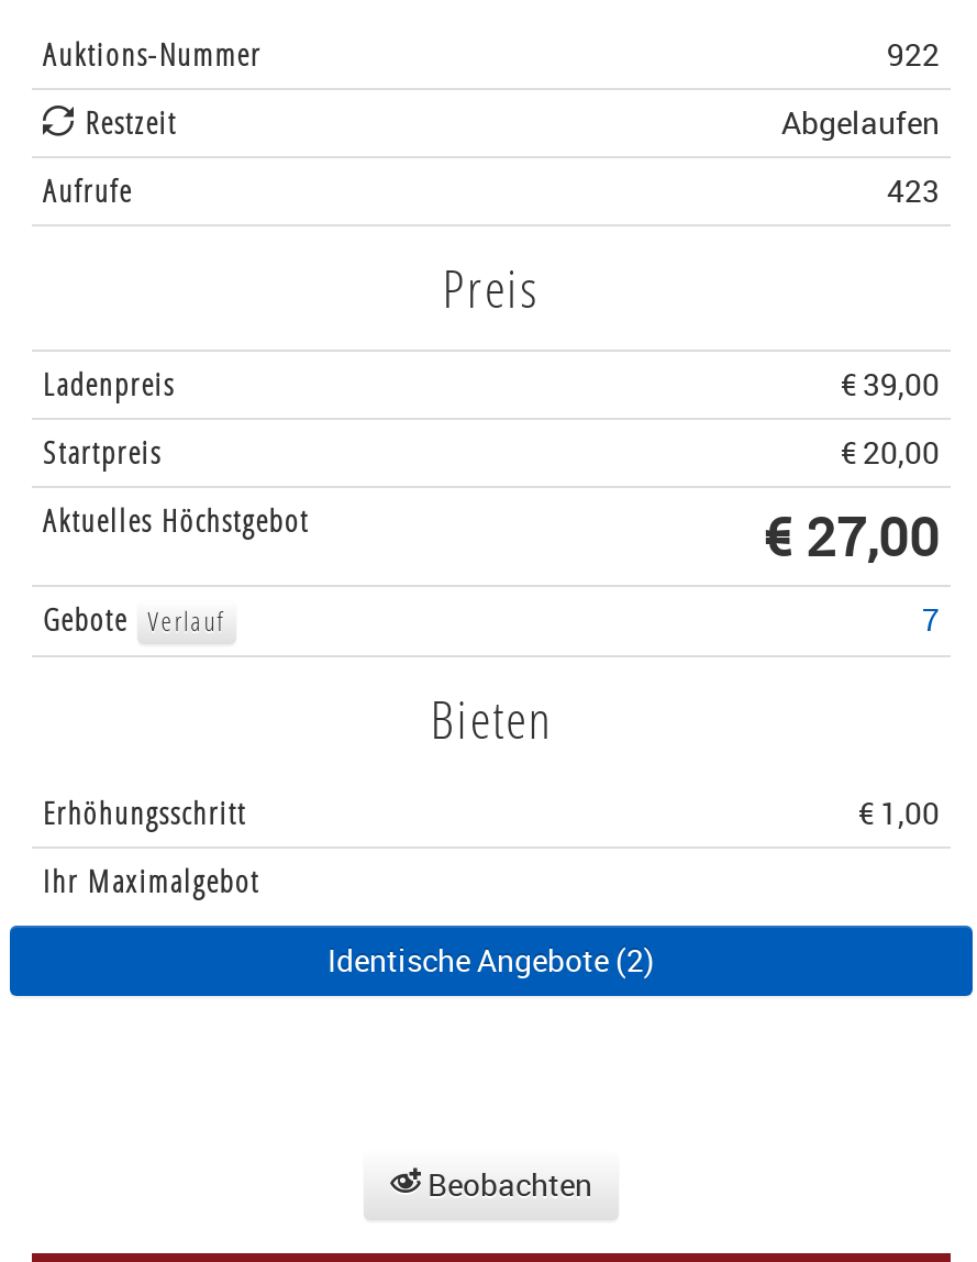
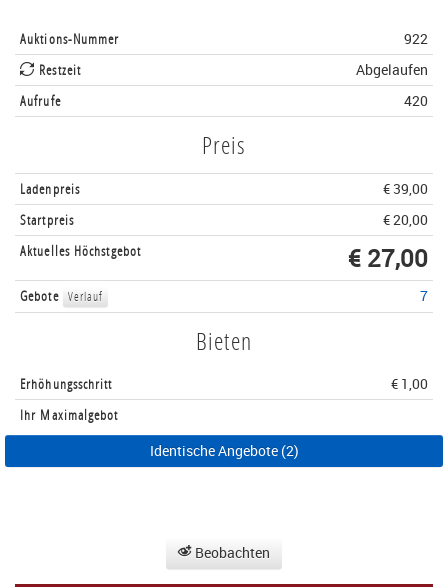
- 423
+ 420
